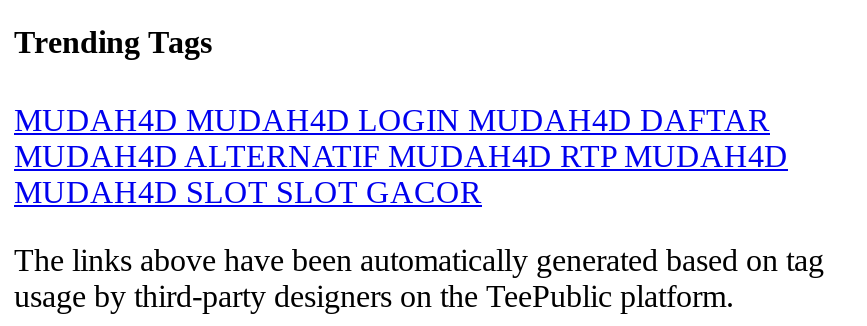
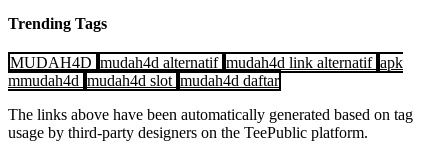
- MUDAH4D MUDAH4D LOGIN MUDAH4D DAFTAR
- MUDAH4D ALTERNATIF MUDAH4D RTP MUDAH4D
- MUDAH4D SLOT SLOT GACOR
+ MUDAH4D mudah4d alternatif mudah4d link alternatif apk
+ mmudah4d mudah4d slot mudah4d daftar
